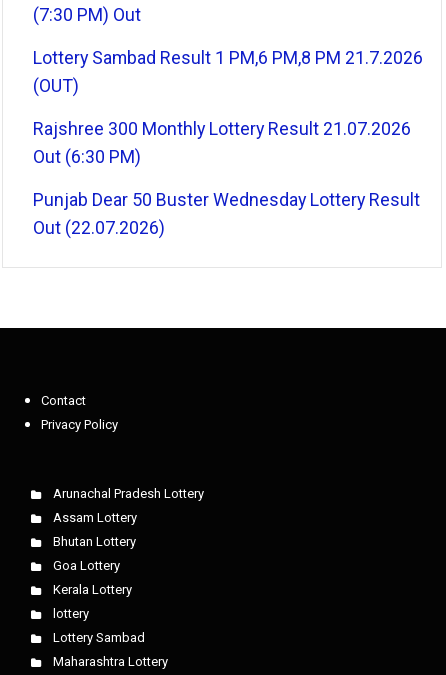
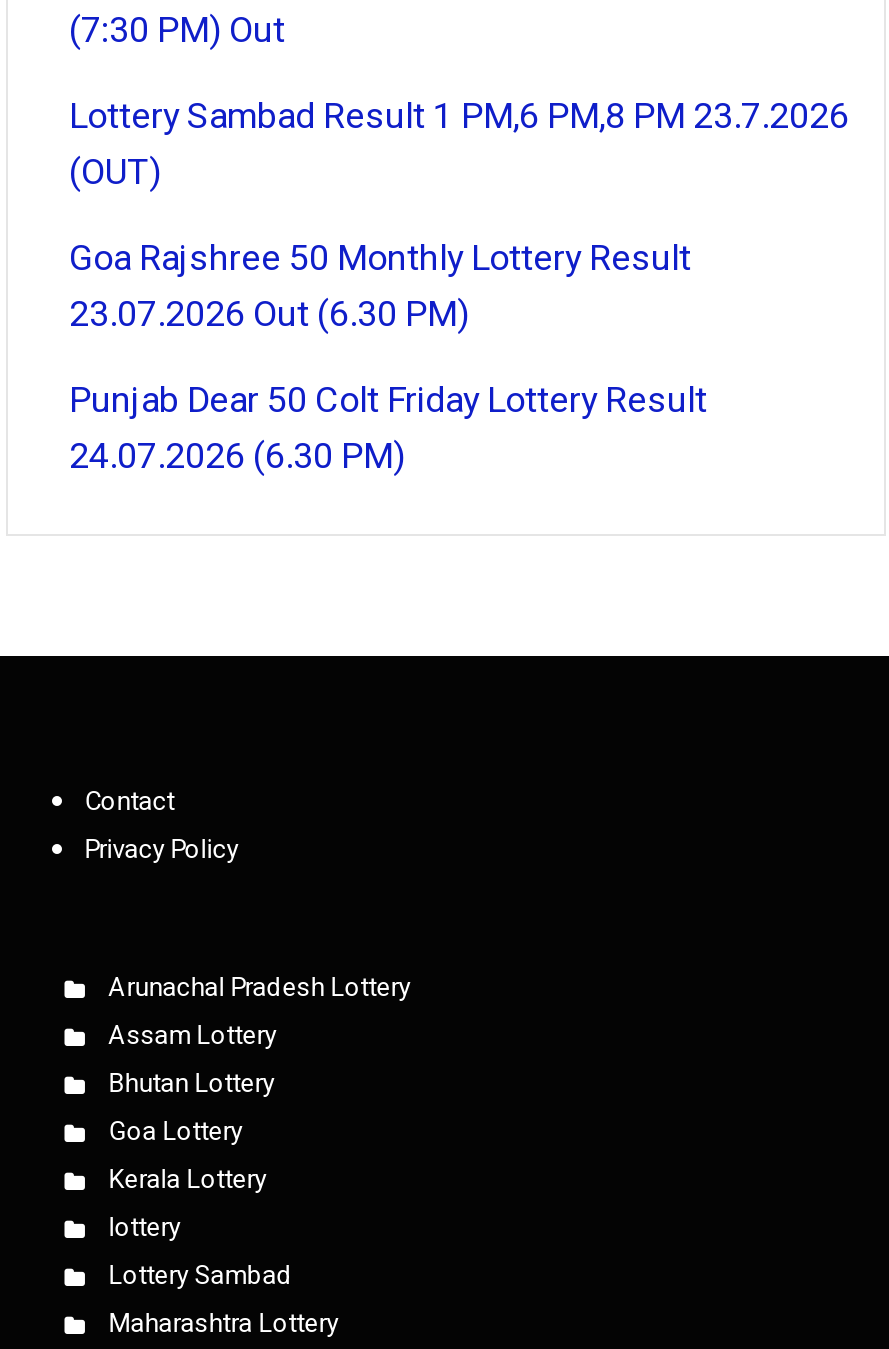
- Lottery Sambad Result 1 PM,6 PM,8 PM 21.7.2026
+ Lottery Sambad Result 1 PM,6 PM,8 PM 23.7.2026

- Rajshree 300 Monthly Lottery Result 21.07.2026
- Out (6:30 PM)
+ Goa Rajshree 50 Monthly Lottery Result
+ 23.07.2026 Out (6.30 PM)

- Punjab Dear 50 Buster Wednesday Lottery Result
- Out (22.07.2026)
+ Punjab Dear 50 Colt Friday Lottery Result
+ 24.07.2026 (6.30 PM)
